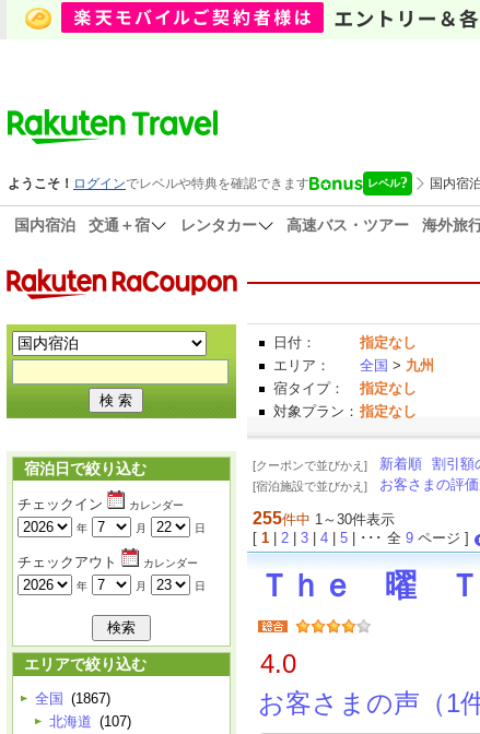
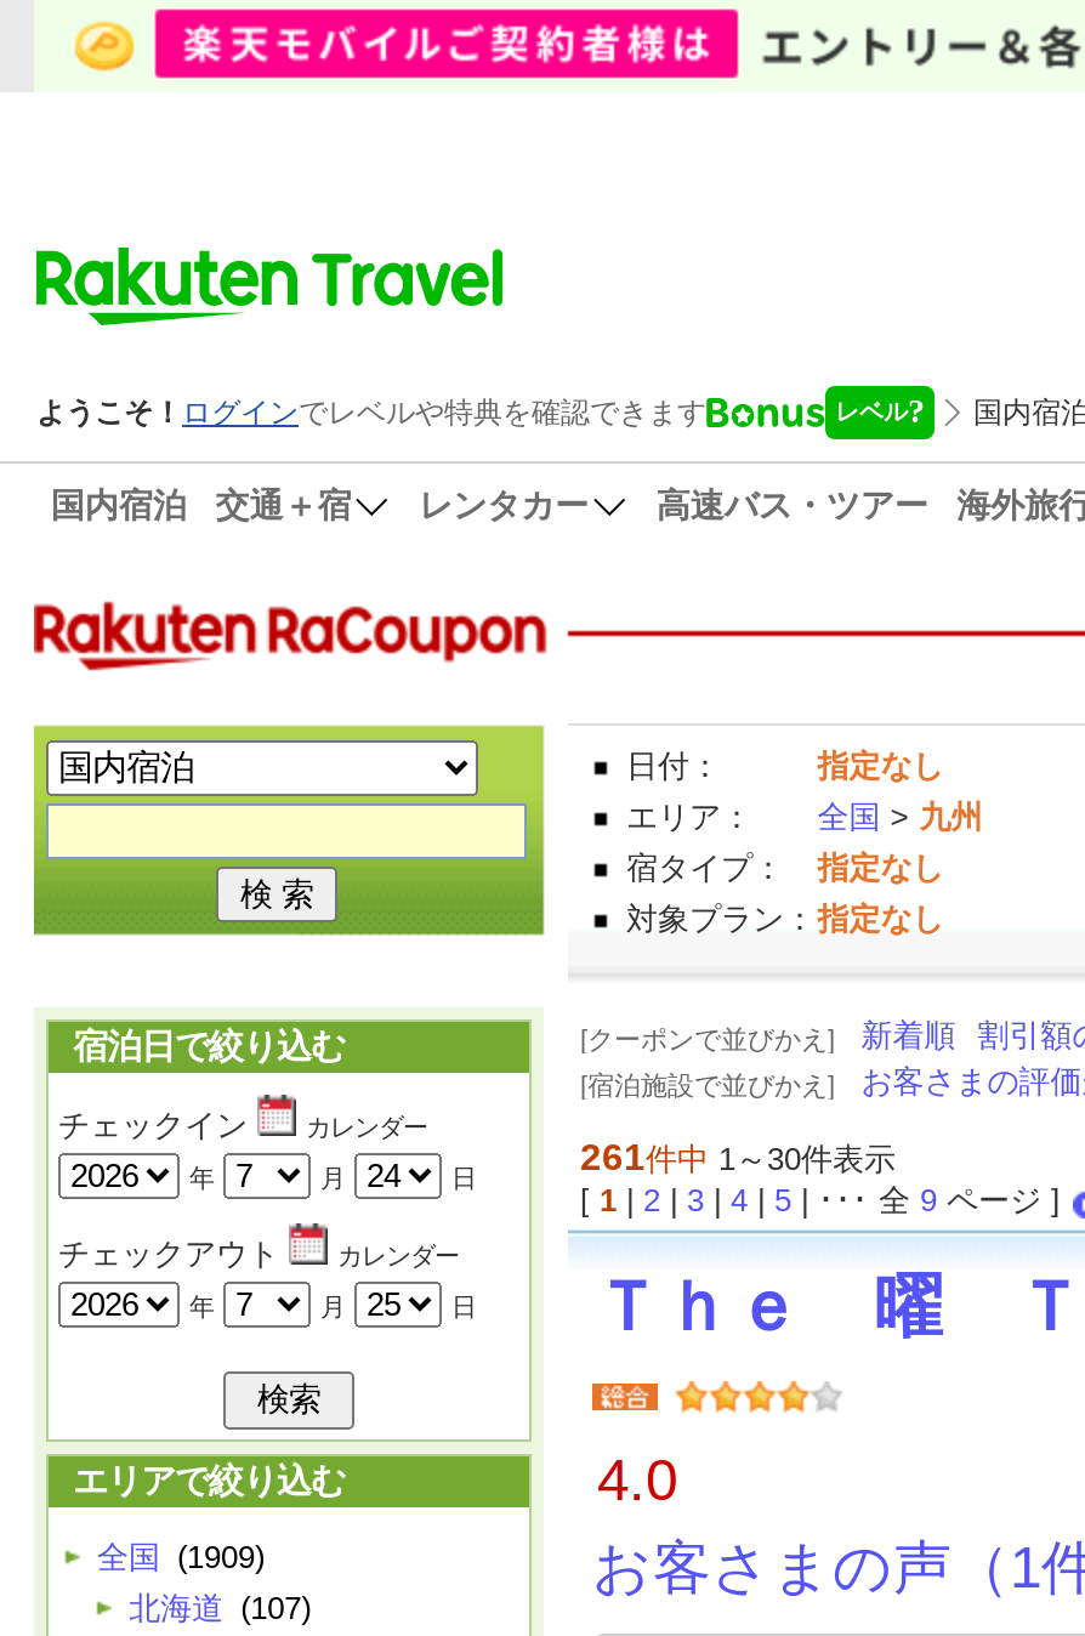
- 255件中1～30件表示
+ 261件中1～30件表示

- 全国 (1867)
+ 全国 (1909)
